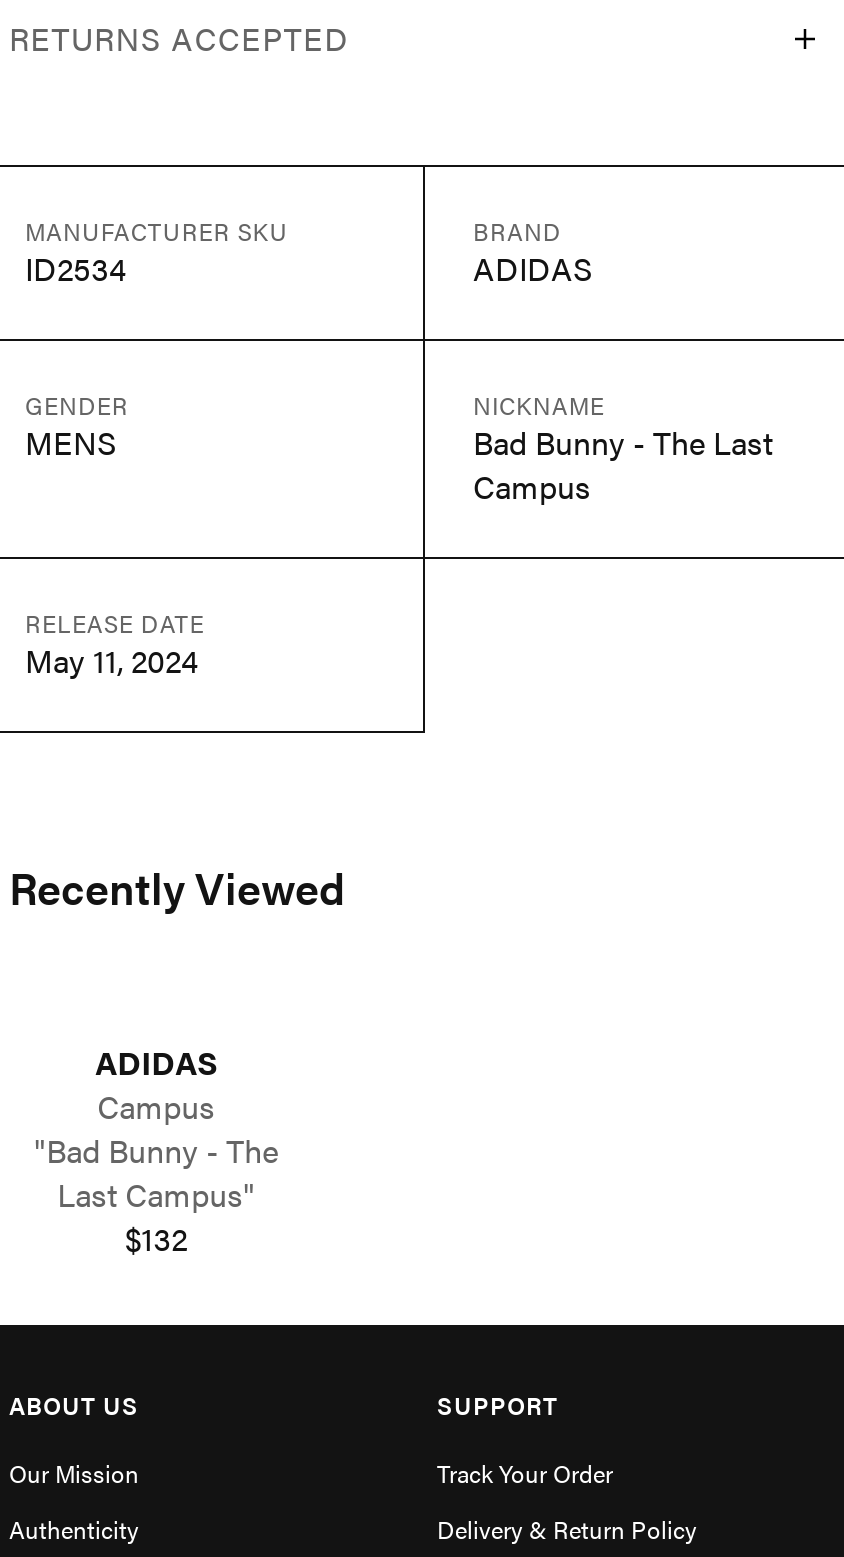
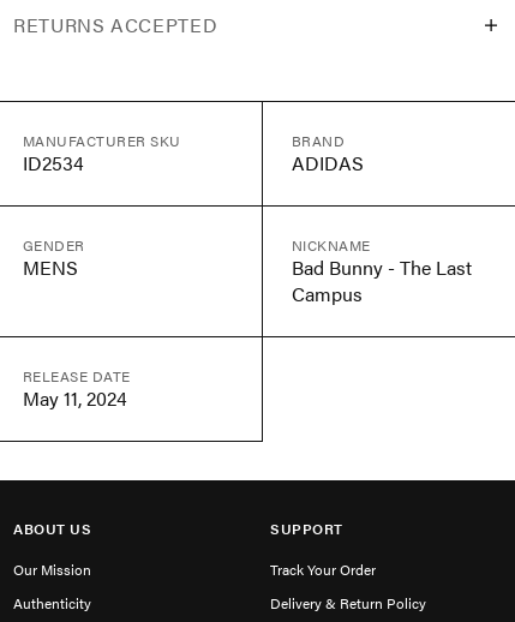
- Recently Viewed
- ADIDAS
- Campus
- "Bad Bunny - The
- Last Campus"
- $132
